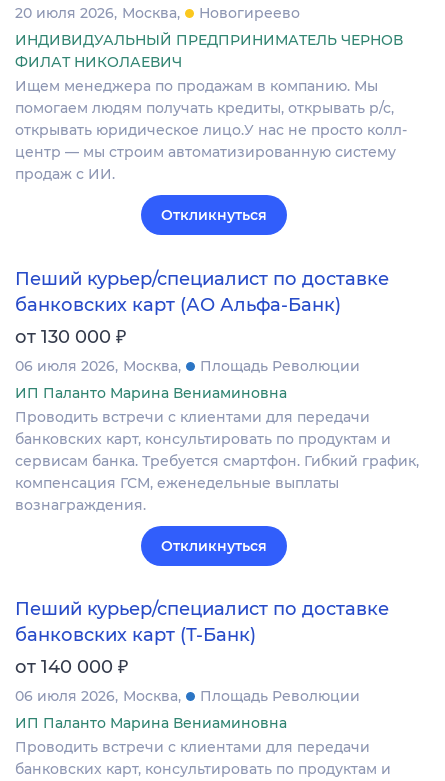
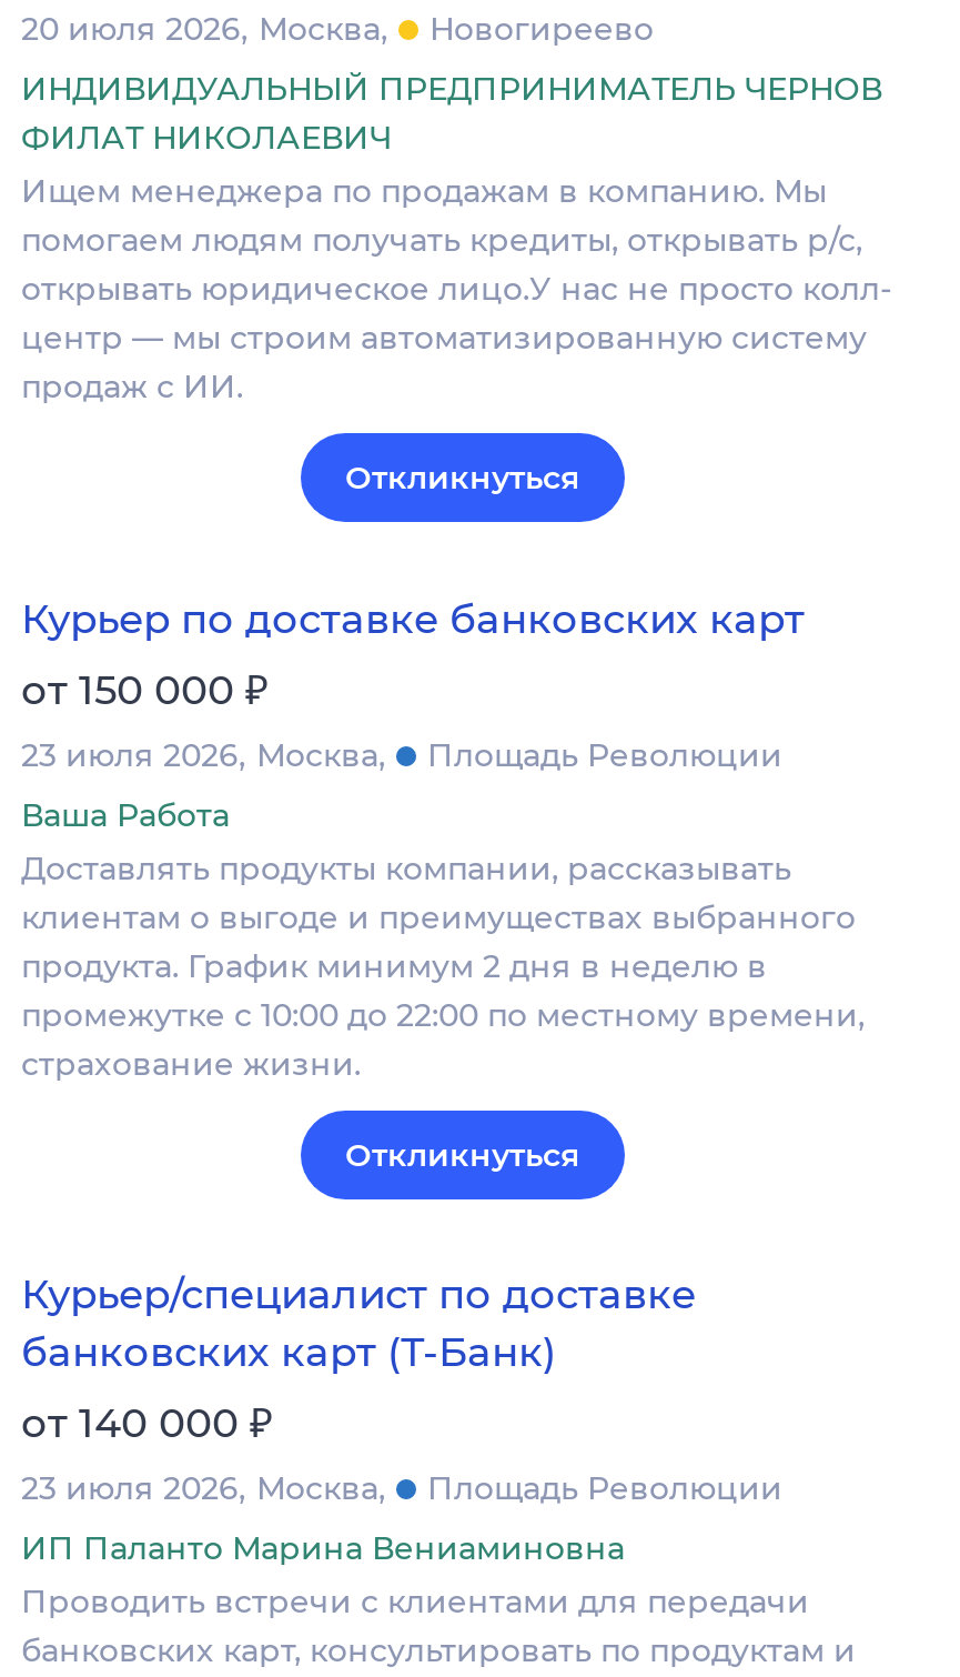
- Пеший курьер/специалист по доставке
- банковских карт (АО Альфа-Банк)
- от 130 000 ₽
- 06 июля 2026 Москва
+ Курьер по доставке банковских карт
+ от 150 000 ₽
+ 23 июля 2026 Москва

- ИП Паланто Марина Вениаминовна
- Проводить встречи с клиентами для передачи
- банковских карт, консультировать по продуктам и
- сервисам банка. Требуется смартфон. Гибкий график,
- компенсация ГСМ, еженедельные выплаты
- вознаграждения.
+ Ваша Работа
+ Доставлять продукты компании, рассказывать
+ клиентам о выгоде и преимуществах выбранного
+ продукта. График минимум 2 дня в неделю в
+ промежутке с 10:00 до 22:00 по местному времени,
+ страхование жизни.

- Пеший курьер/специалист по доставке
+ Курьер/специалист по доставке

- 06 июля 2026 Москва Площадь Революции
+ 23 июля 2026 Москва Площадь Революции
